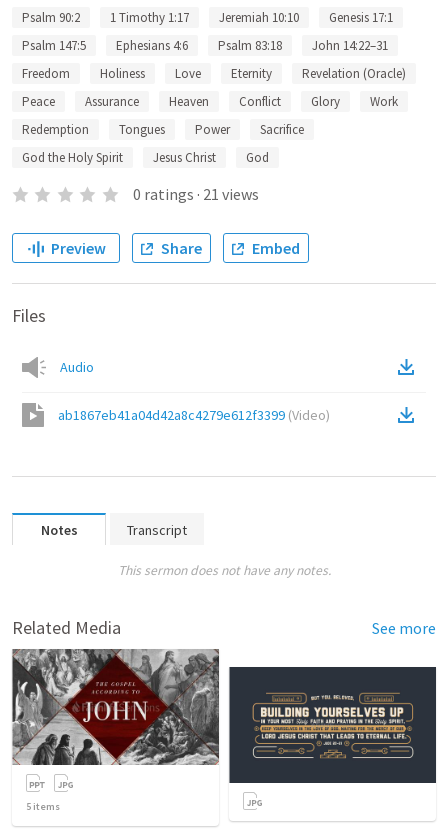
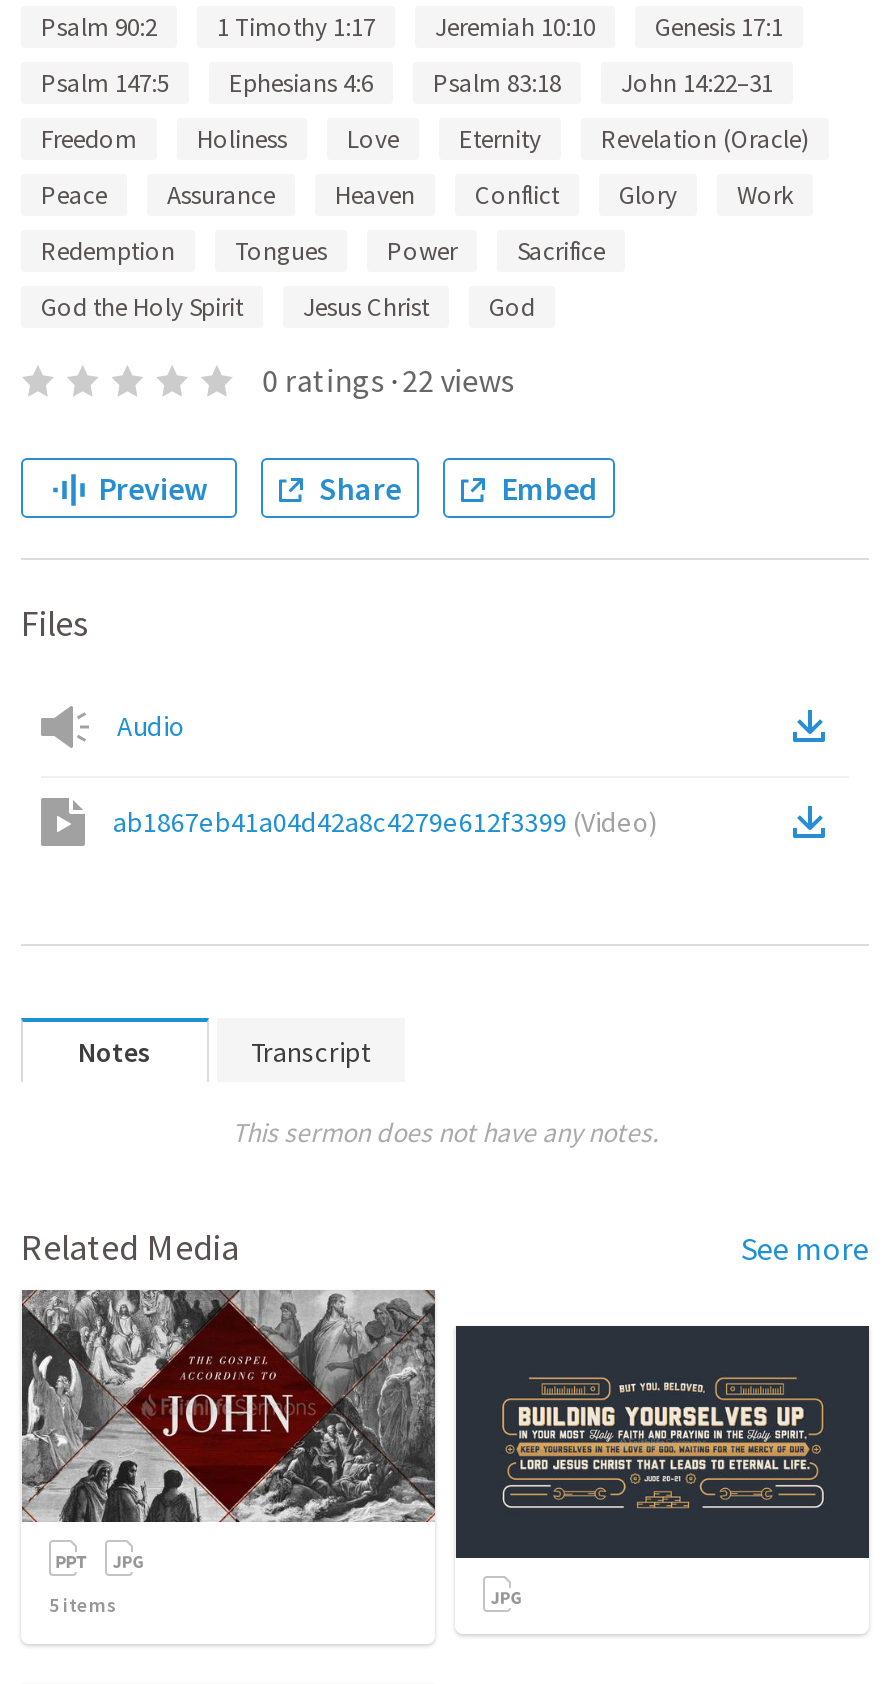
- 0 ratings · 21 views
+ 0 ratings · 22 views
